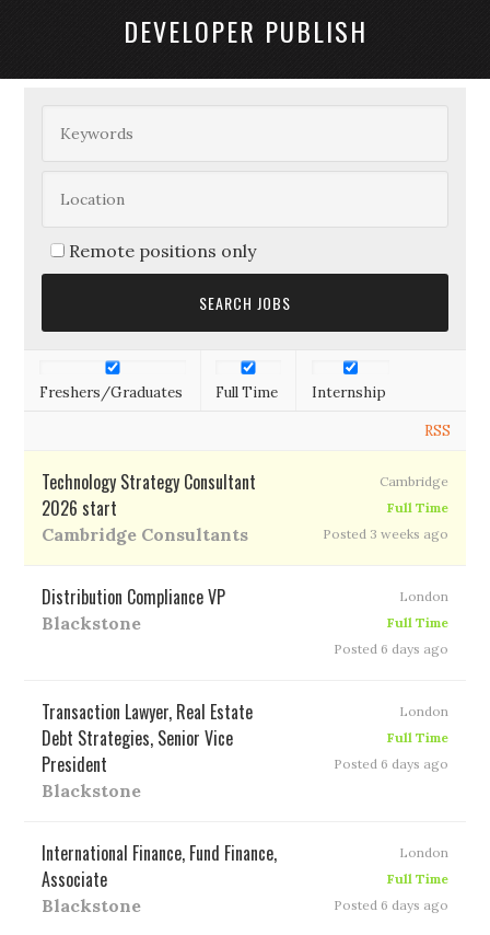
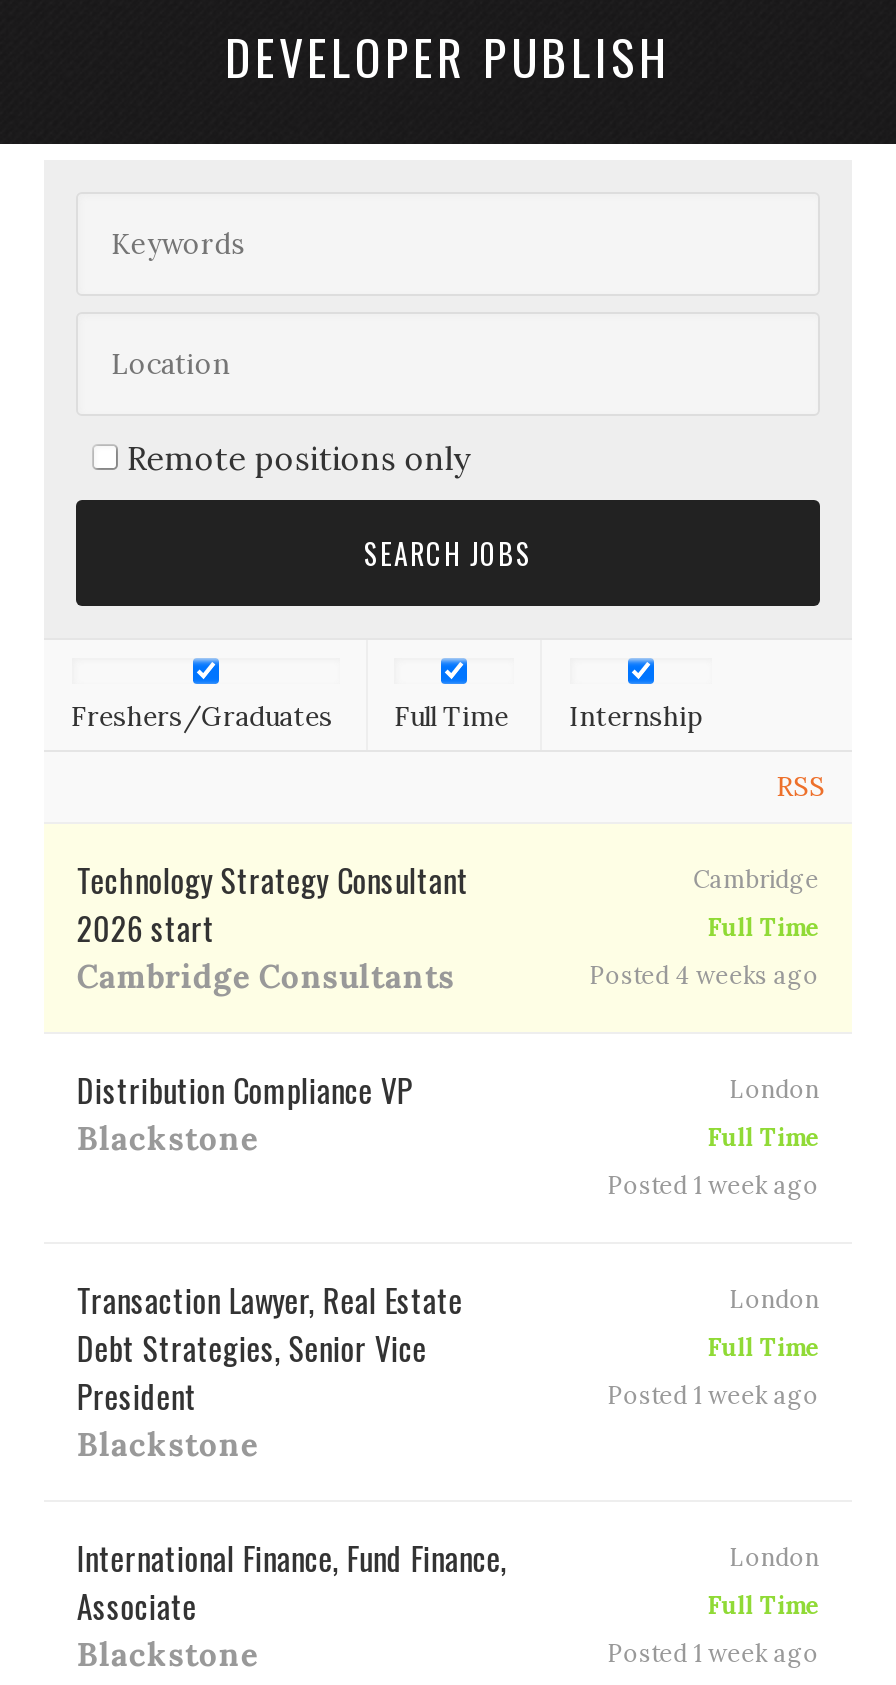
- Posted 3 weeks ago
+ Posted 4 weeks ago

- Posted 6 days ago
+ Posted 1 week ago

- Posted 6 days ago
+ Posted 1 week ago

- Posted 6 days ago
+ Posted 1 week ago
